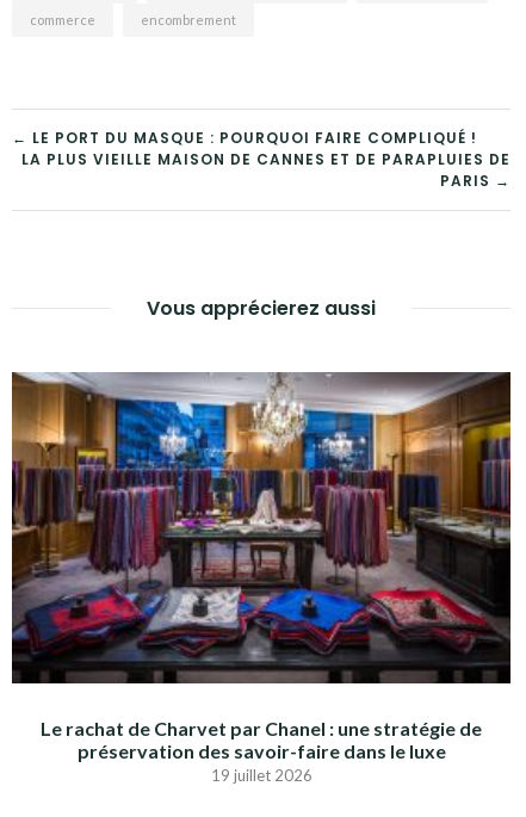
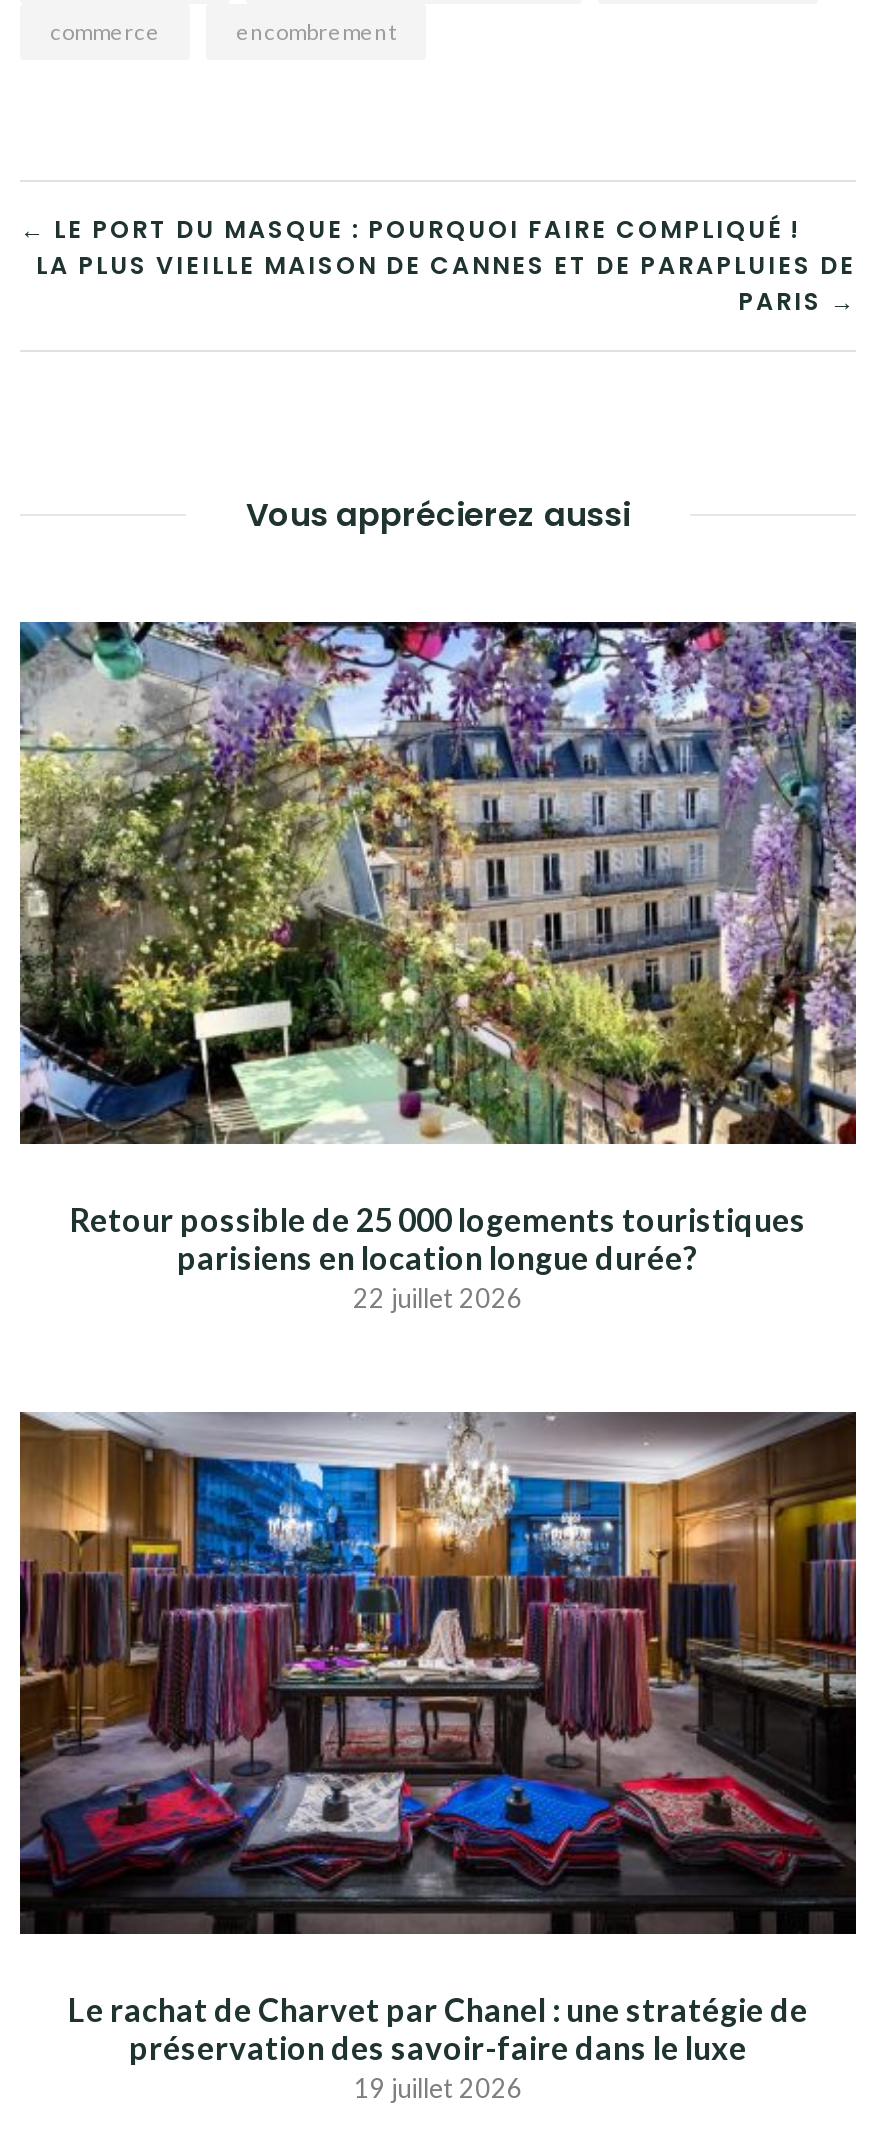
+ [image]
+ Retour possible de 25 000 logements touristiques
+ parisiens en location longue durée?
+ 22 juillet 2026
